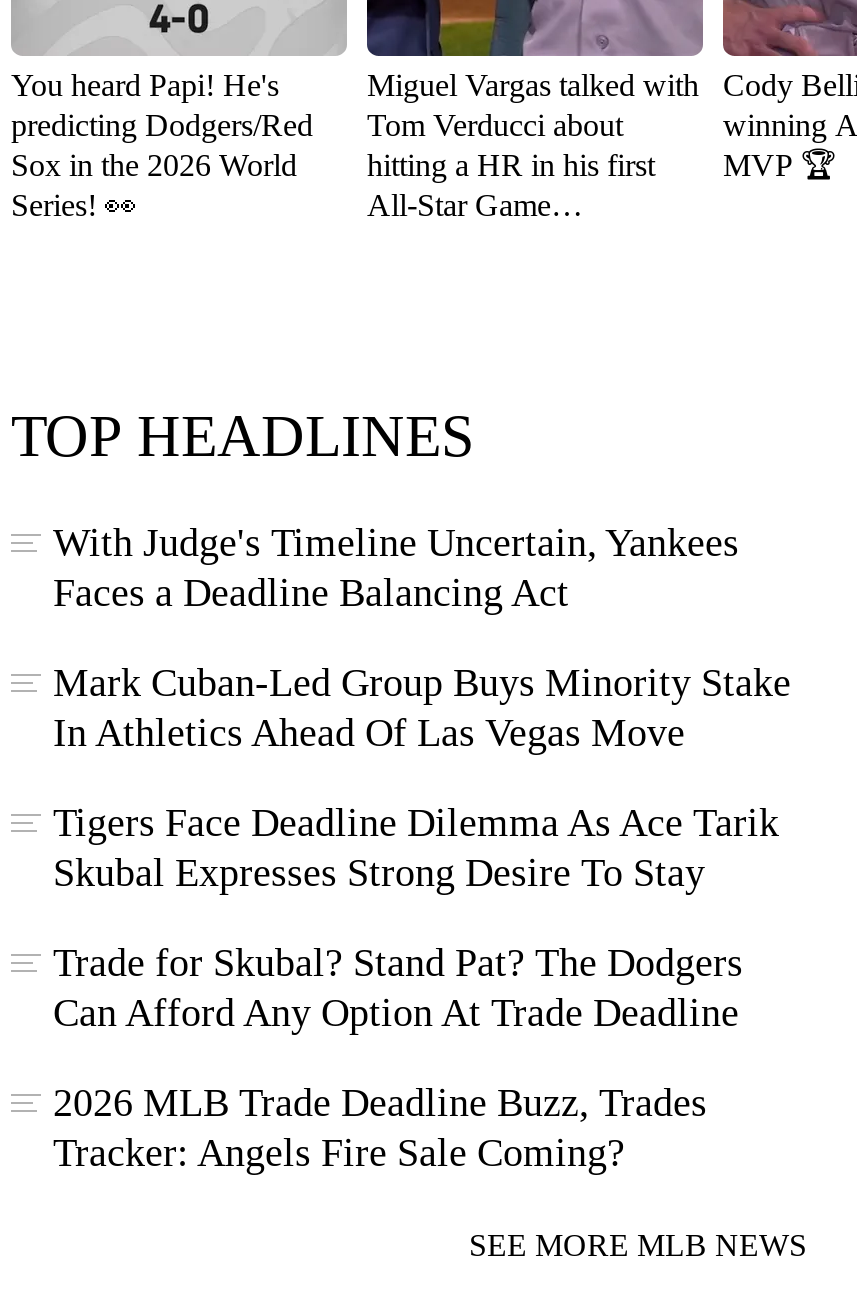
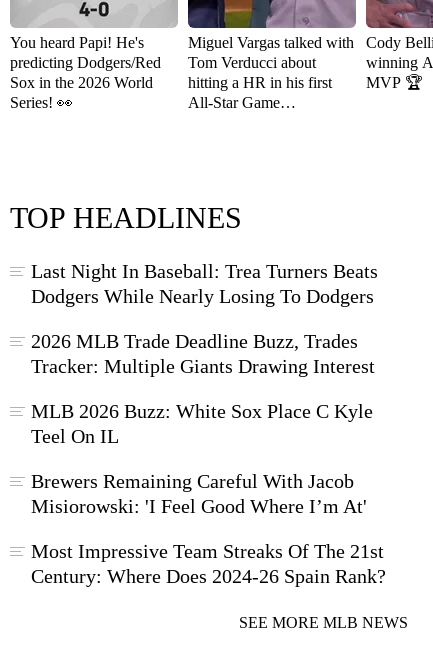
- With Judge's Timeline Uncertain, Yankees
- Faces a Deadline Balancing Act
- Mark Cuban-Led Group Buys Minority Stake
- In Athletics Ahead Of Las Vegas Move
- Tigers Face Deadline Dilemma As Ace Tarik
- Skubal Expresses Strong Desire To Stay
- Trade for Skubal? Stand Pat? The Dodgers
- Can Afford Any Option At Trade Deadline
+ Last Night In Baseball: Trea Turners Beats
+ Dodgers While Nearly Losing To Dodgers

moved up: 2026 MLB Trade Deadline Buzz, Trades

- Tracker: Angels Fire Sale Coming?
+ Tracker: Multiple Giants Drawing Interest
+ MLB 2026 Buzz: White Sox Place C Kyle
+ Teel On IL
+ Brewers Remaining Careful With Jacob
+ Misiorowski: 'I Feel Good Where I’m At'
+ Most Impressive Team Streaks Of The 21st
+ Century: Where Does 2024-26 Spain Rank?
